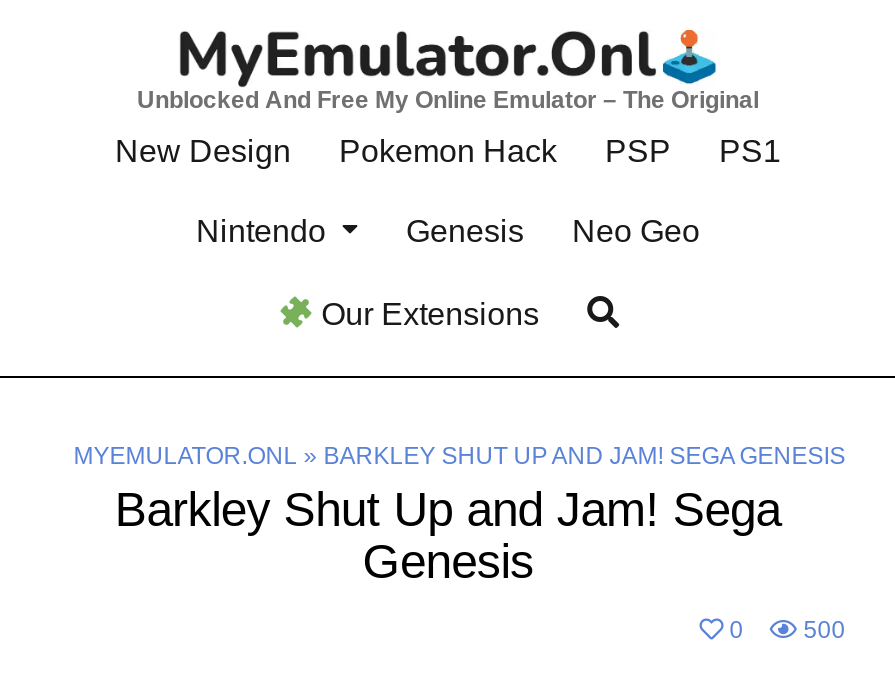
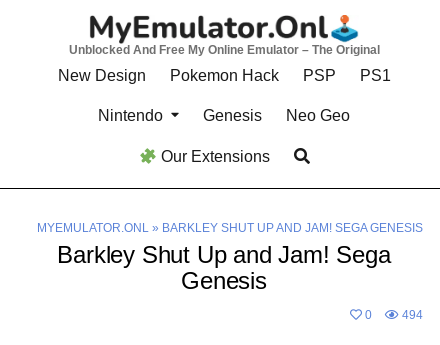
- 500
+ 494
